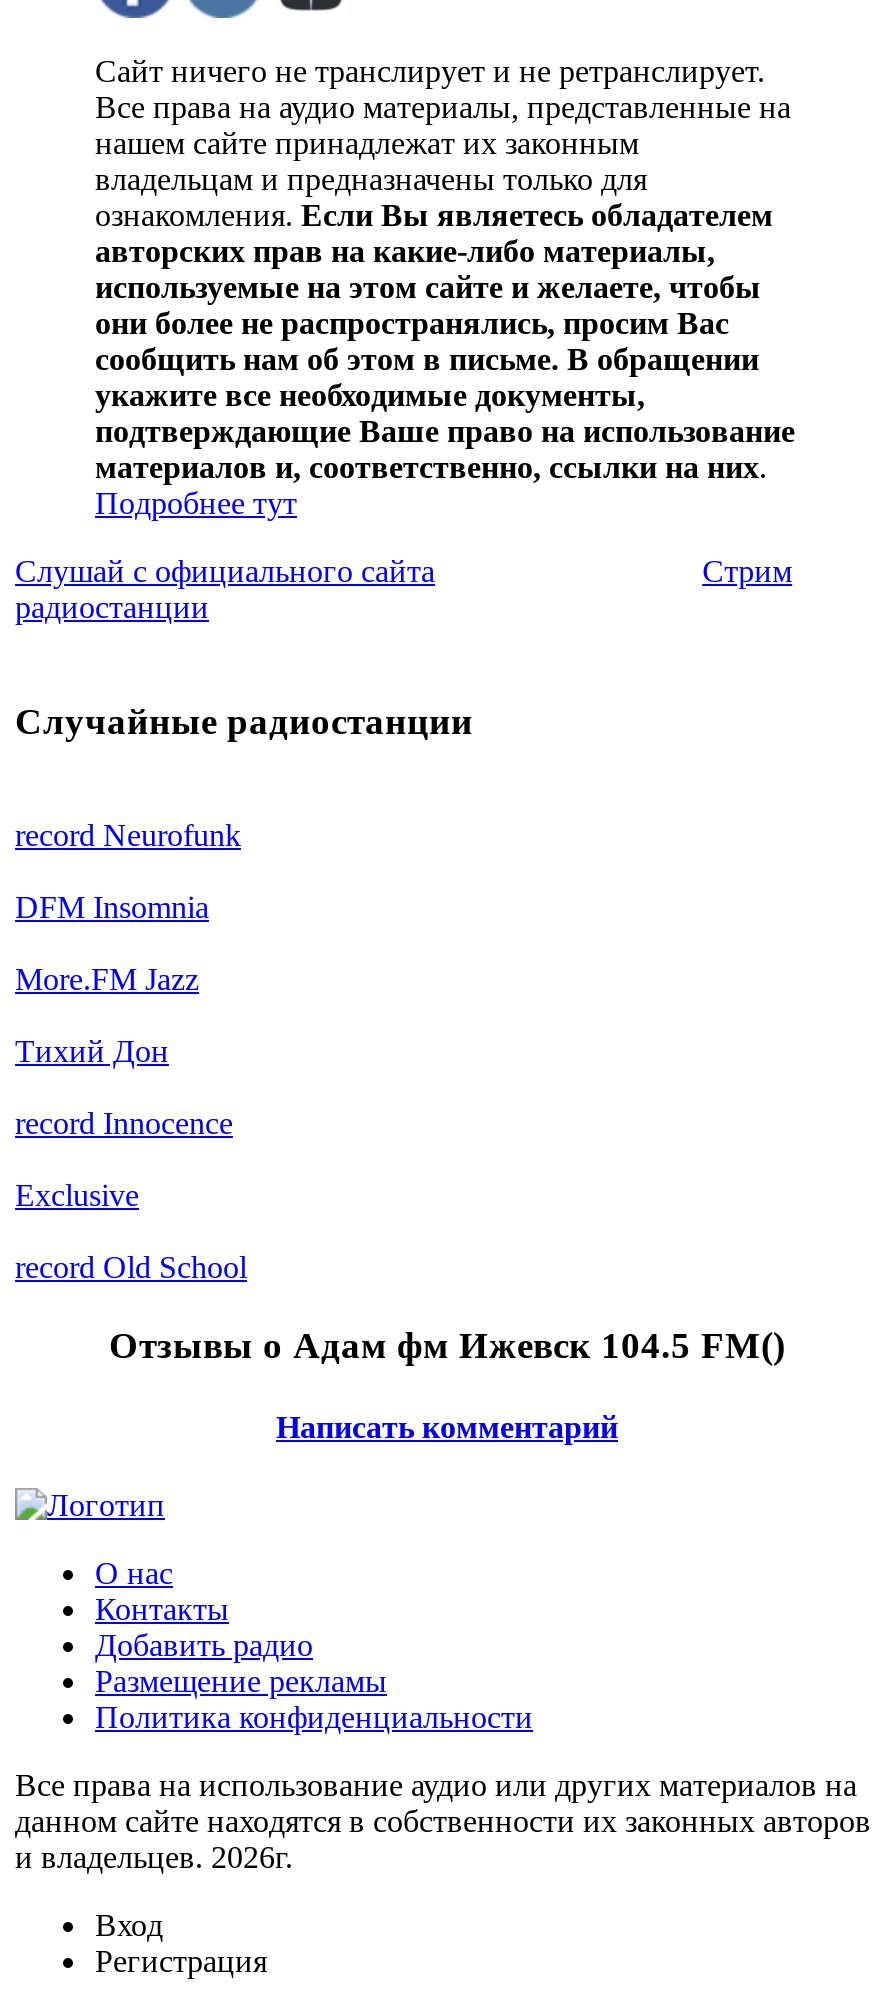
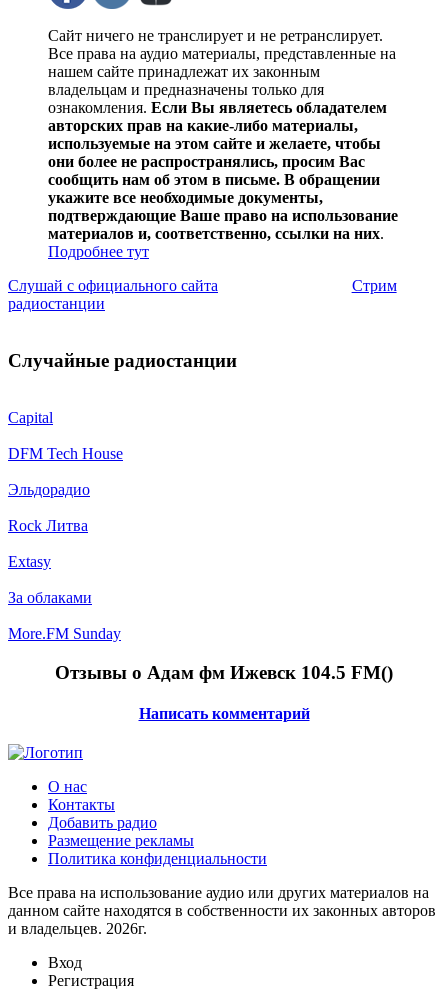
- record Neurofunk
+ Capital

- DFM Insomnia
+ DFM Tech House

- More.FM Jazz
+ Эльдорадио

- Тихий Дон
+ Rock Литва

- record Innocence
+ Extasy

- Exclusive
+ За облаками

- record Old School
+ More.FM Sunday
